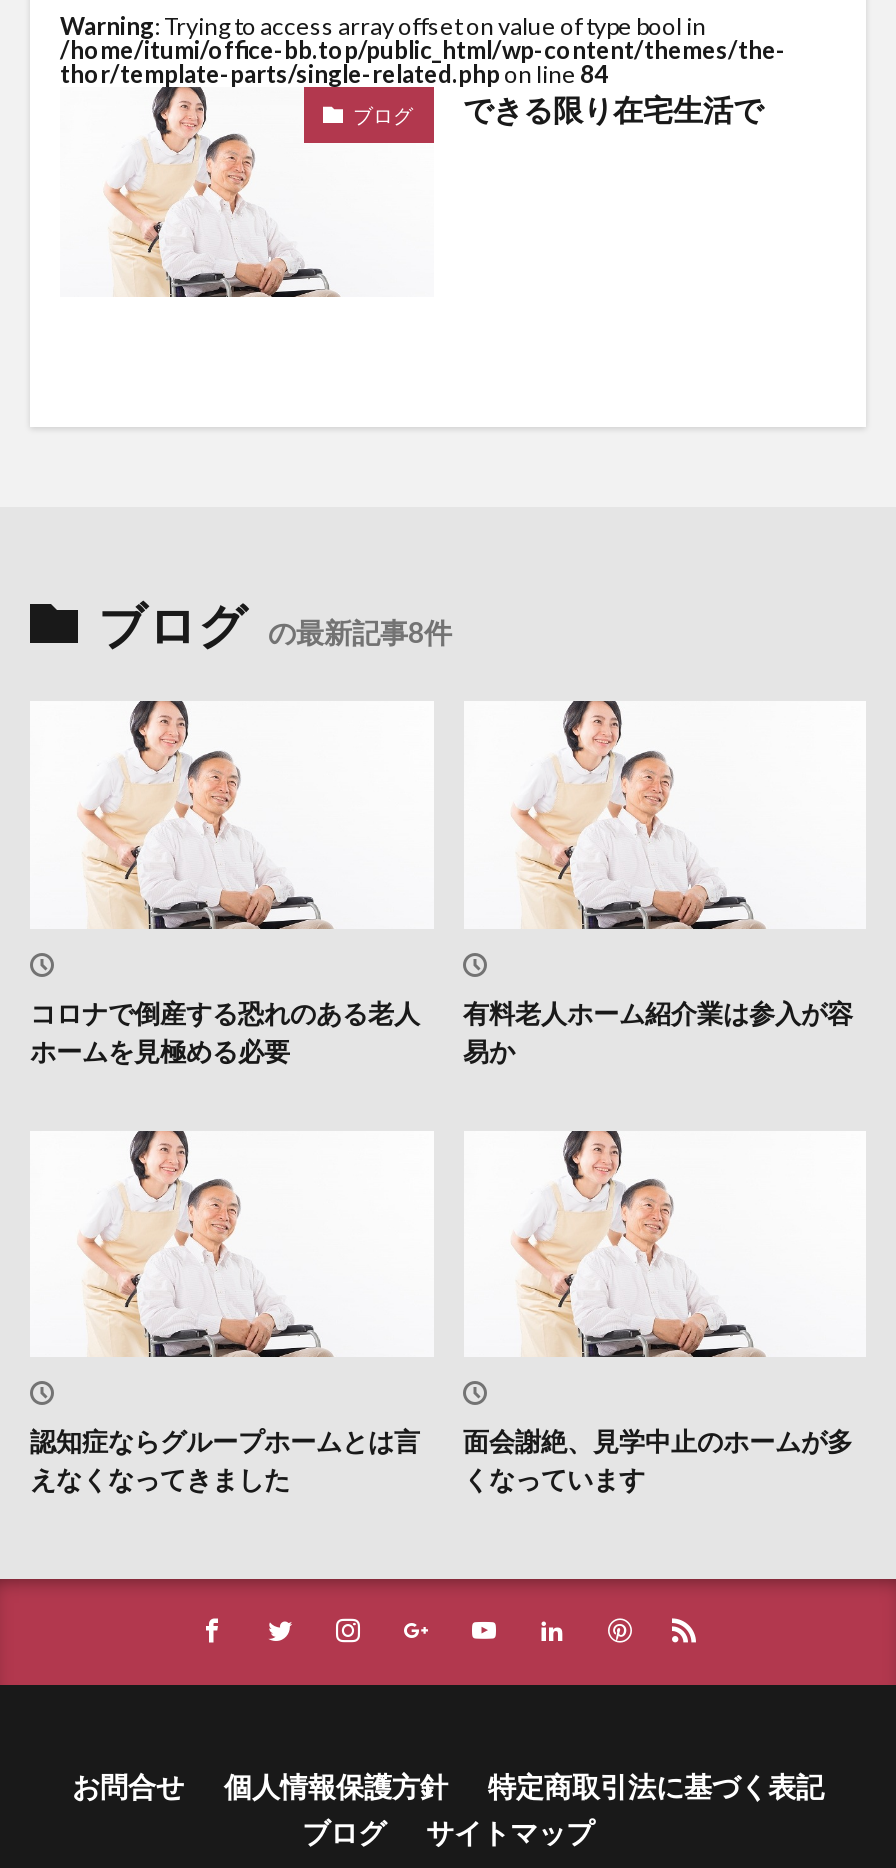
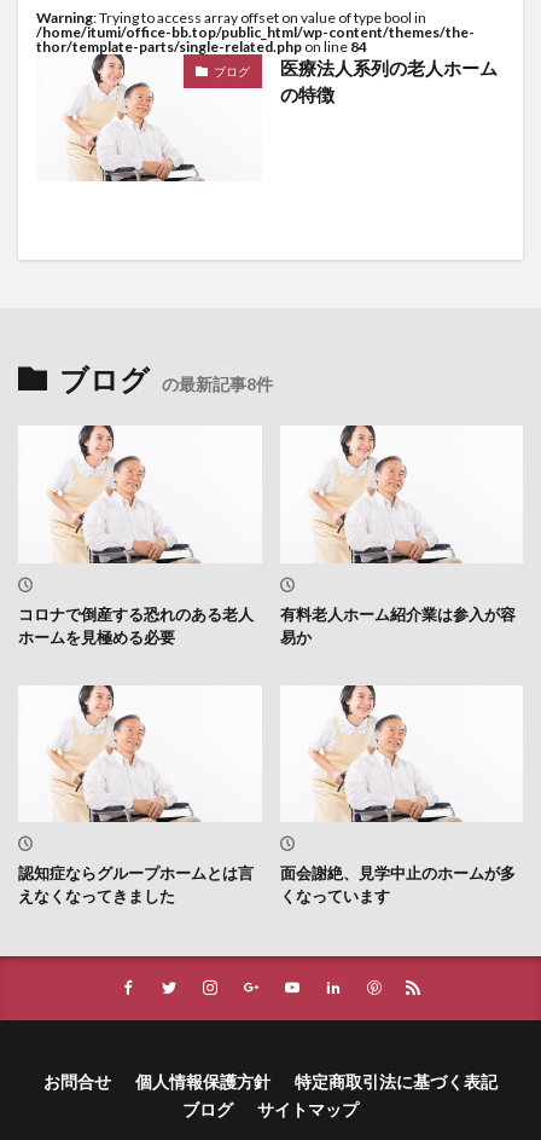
- できる限り在宅生活で
+ 医療法人系列の老人ホーム
+ の特徴
